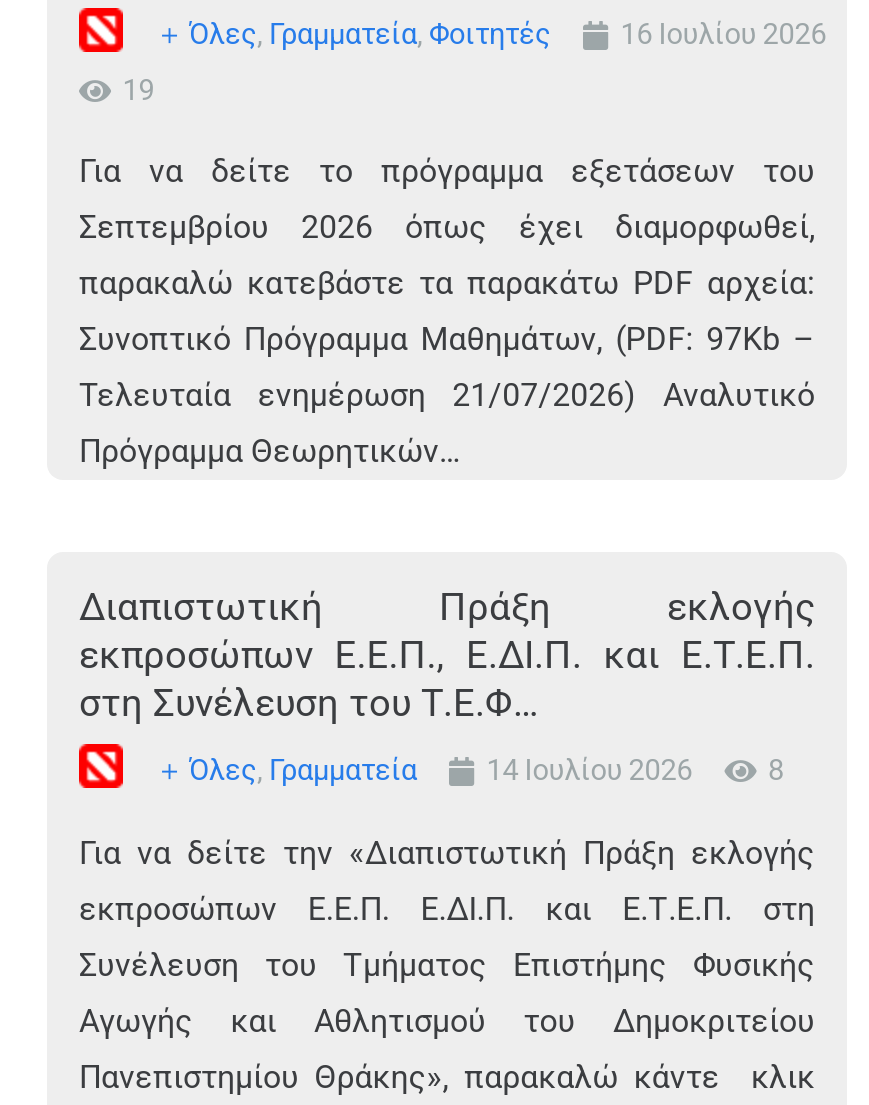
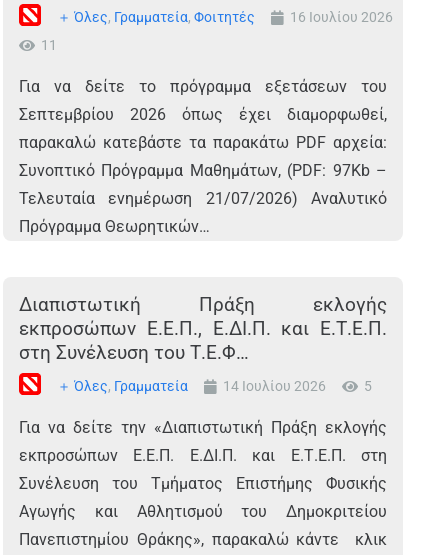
- 19
+ 11

- 8
+ 5
